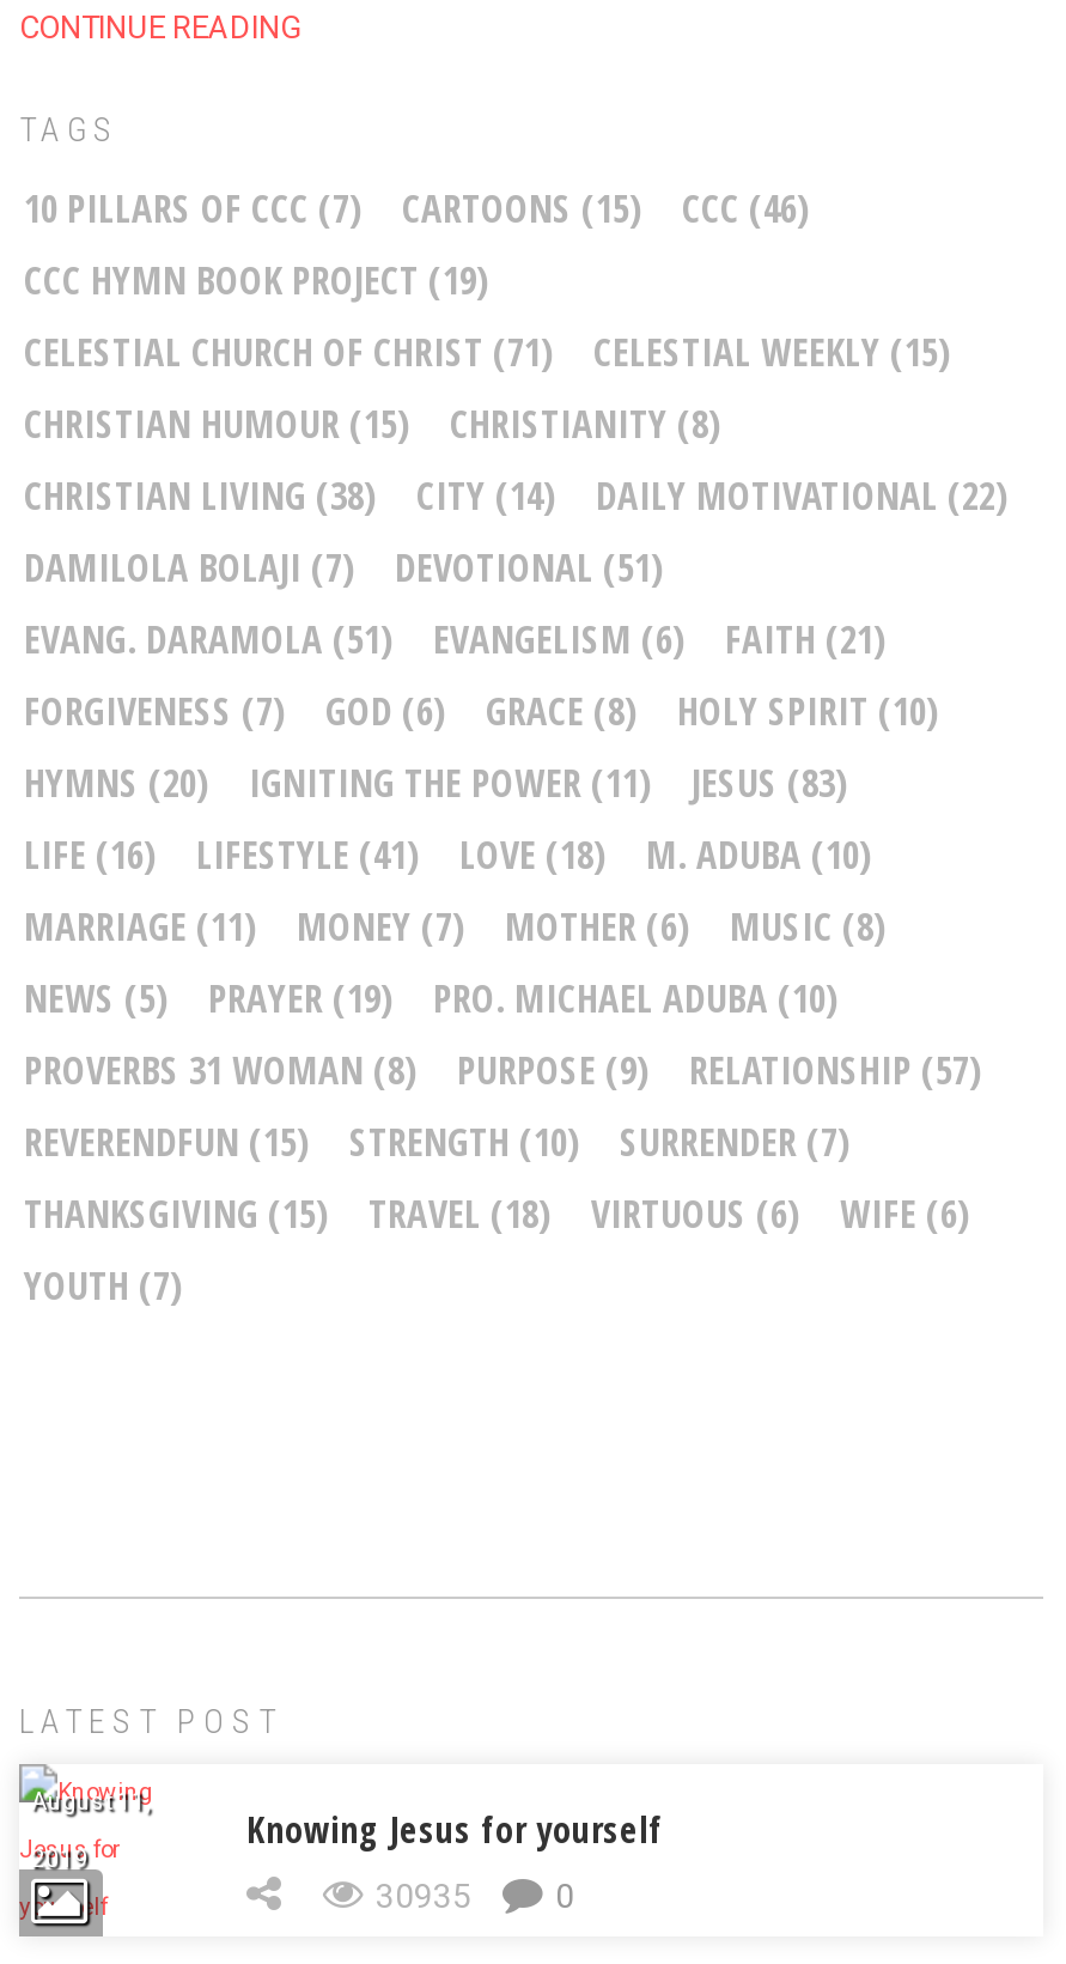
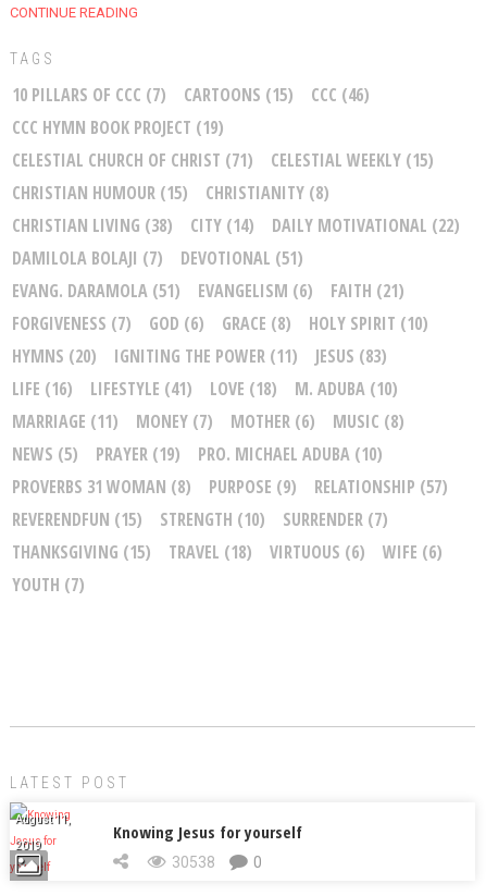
- 30935
+ 30538
